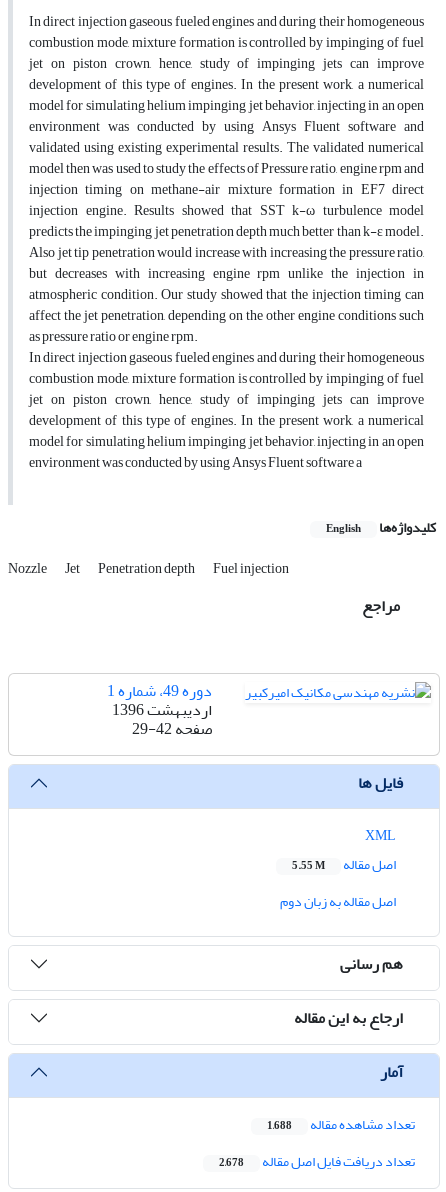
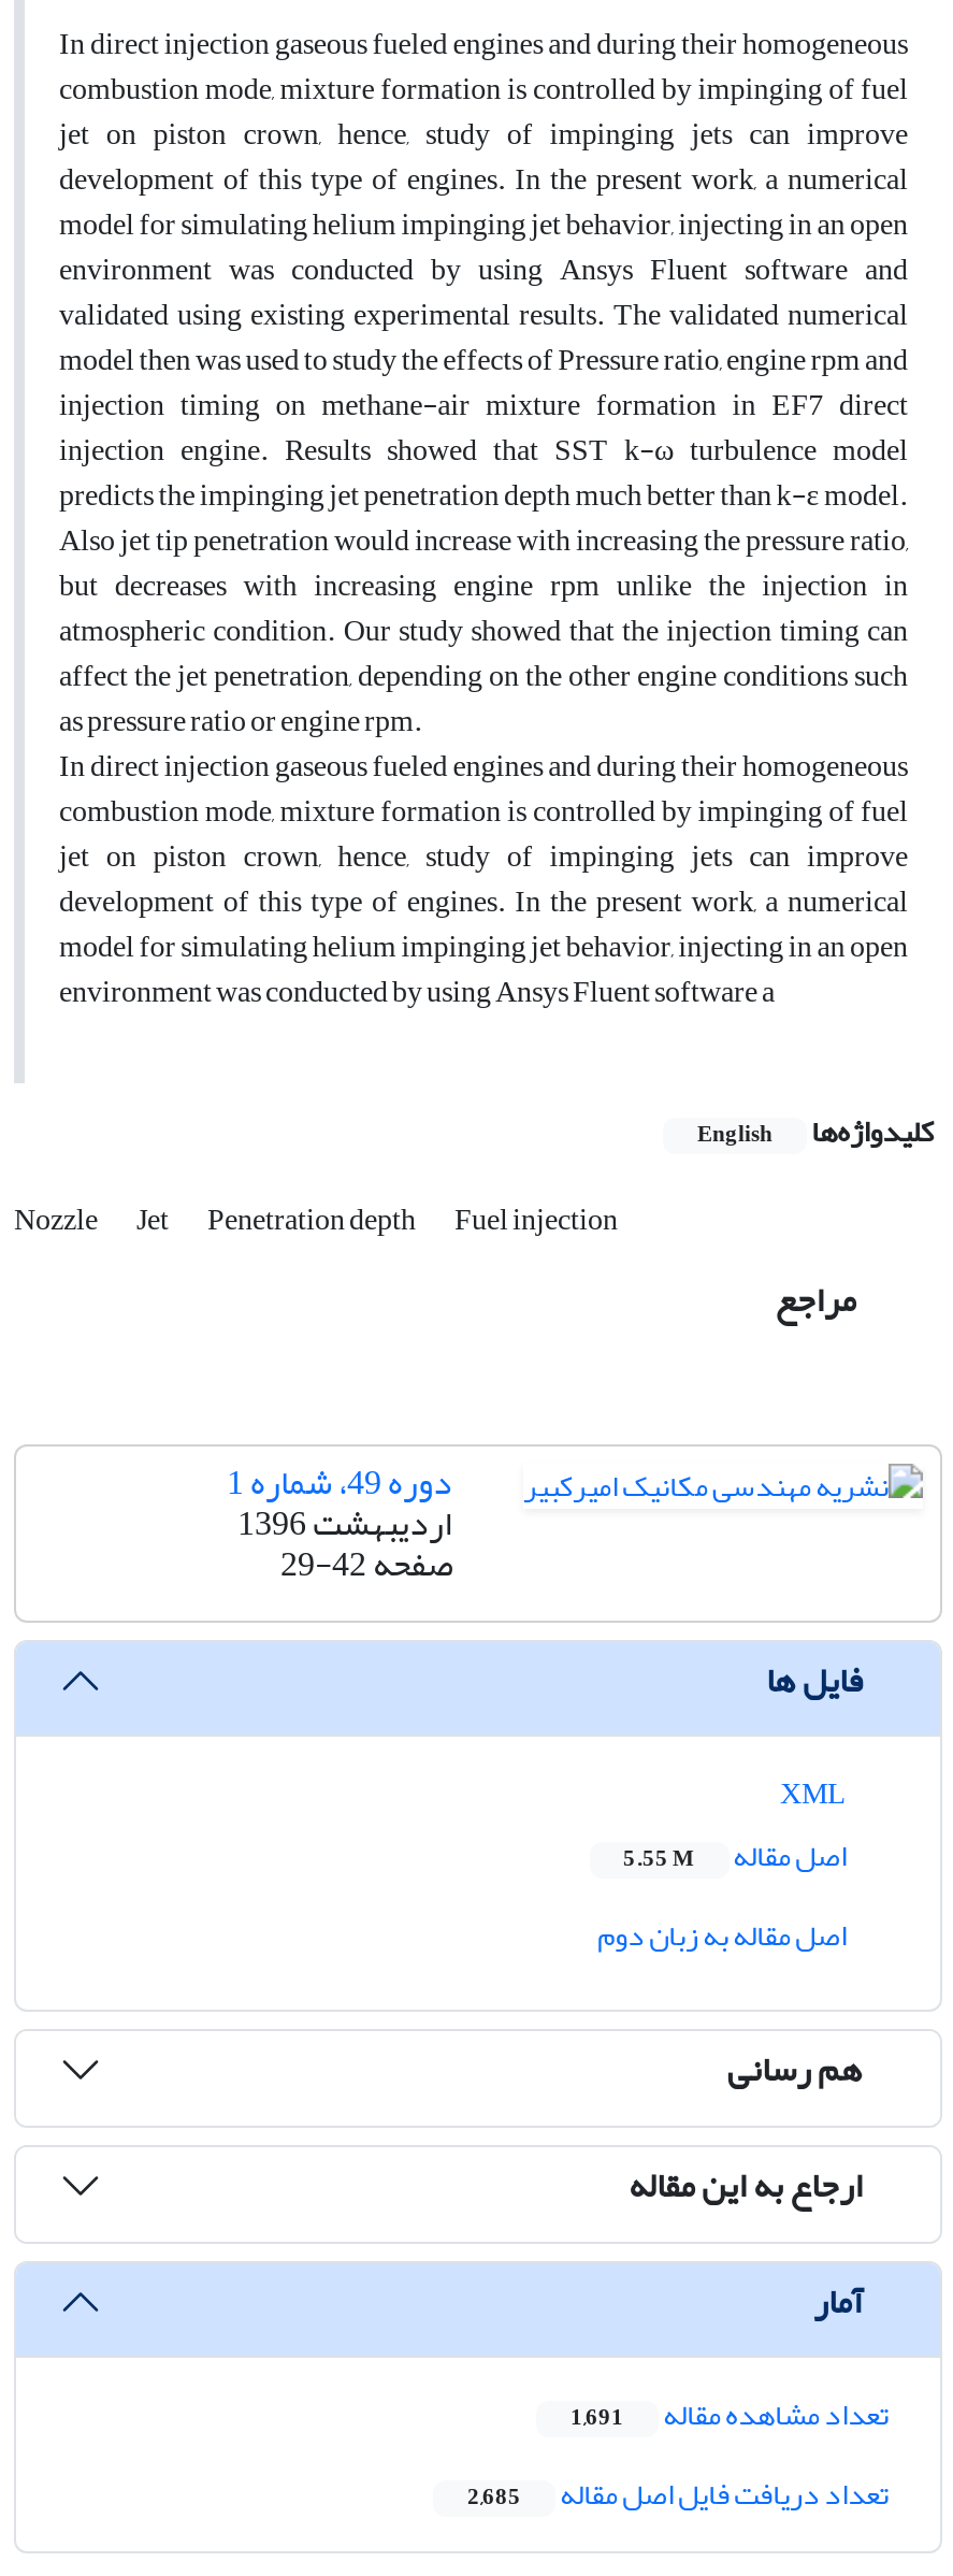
- تعداد مشاهده مقاله 1,688
+ تعداد مشاهده مقاله 1,691

- تعداد دریافت فایل اصل مقاله 2,678
+ تعداد دریافت فایل اصل مقاله 2,685
